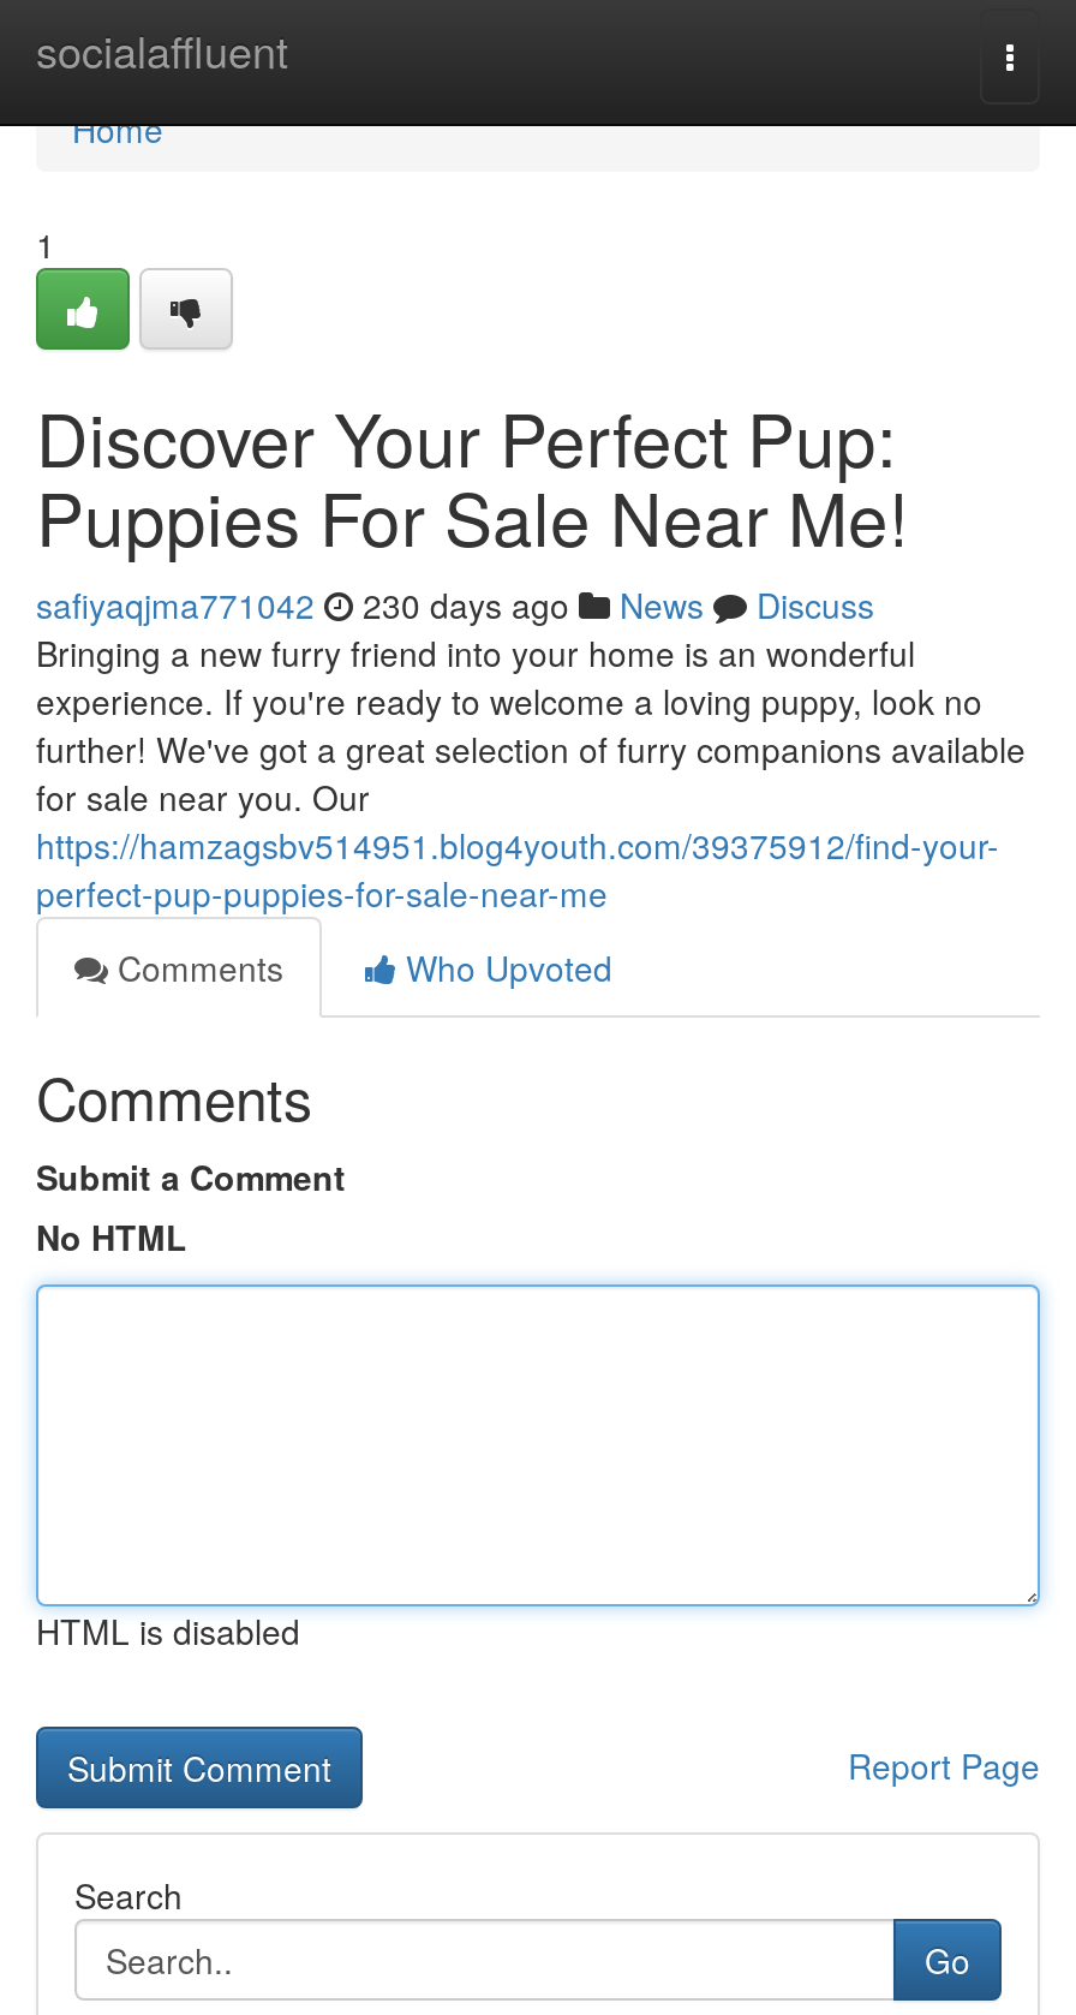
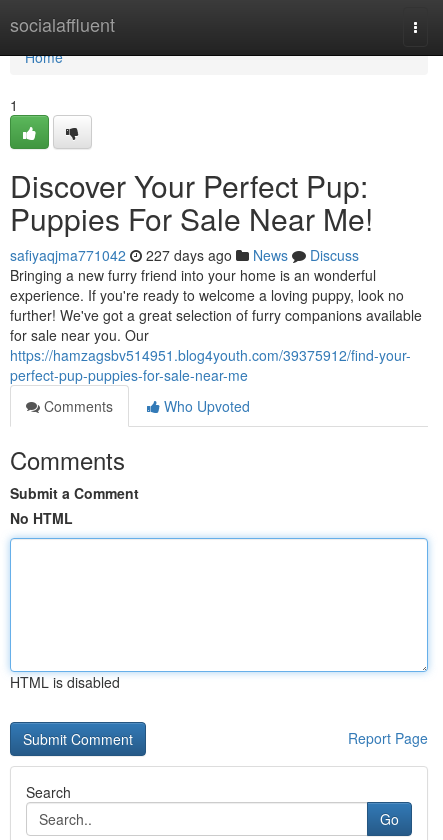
- safiyaqjma771042 230 days ago News Discuss
+ safiyaqjma771042 227 days ago News Discuss
